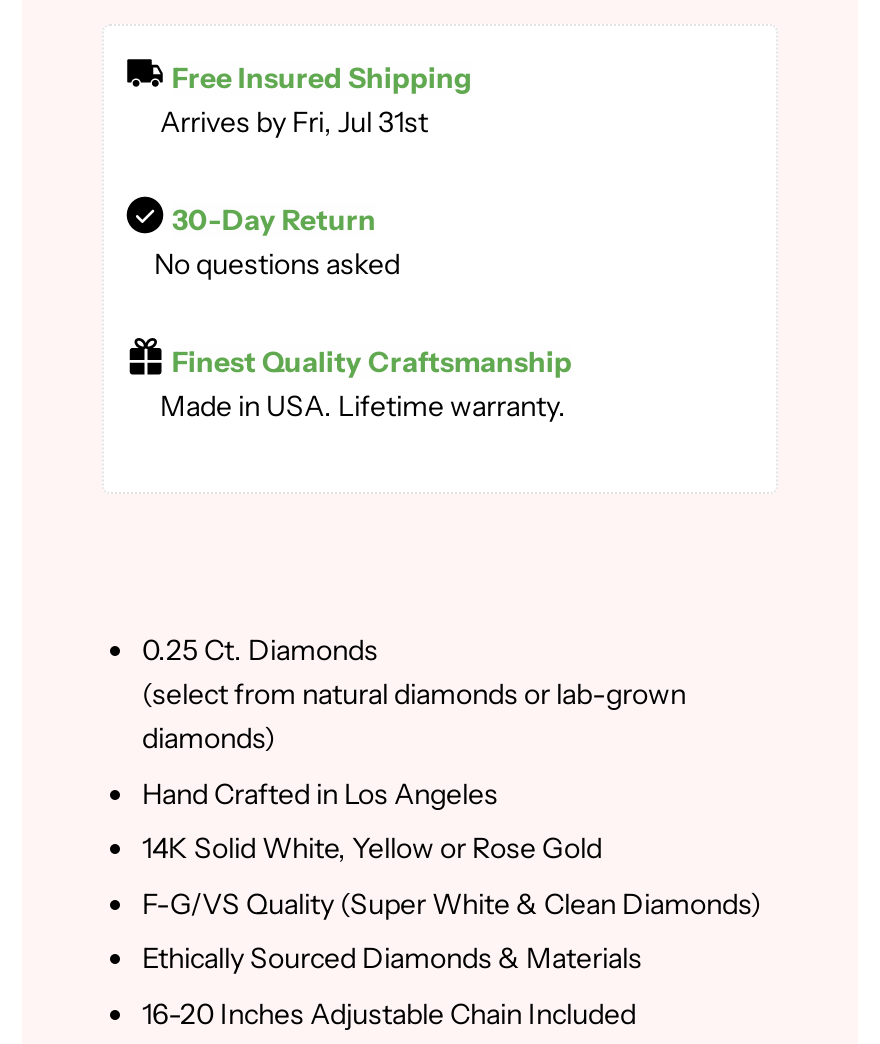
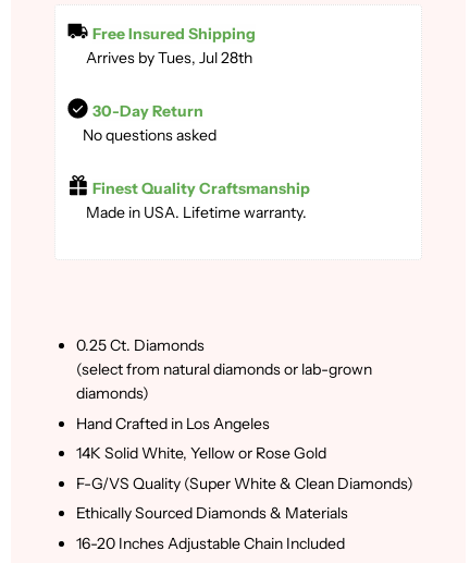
- Arrives by Fri, Jul 31st
+ Arrives by Tues, Jul 28th
